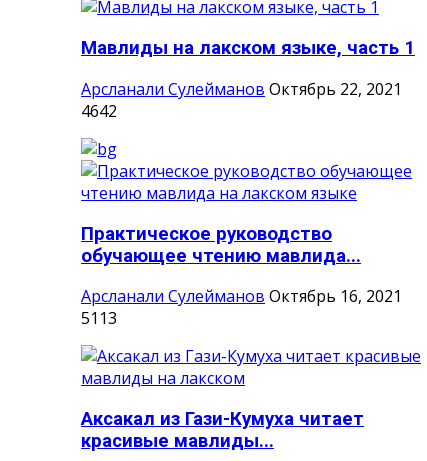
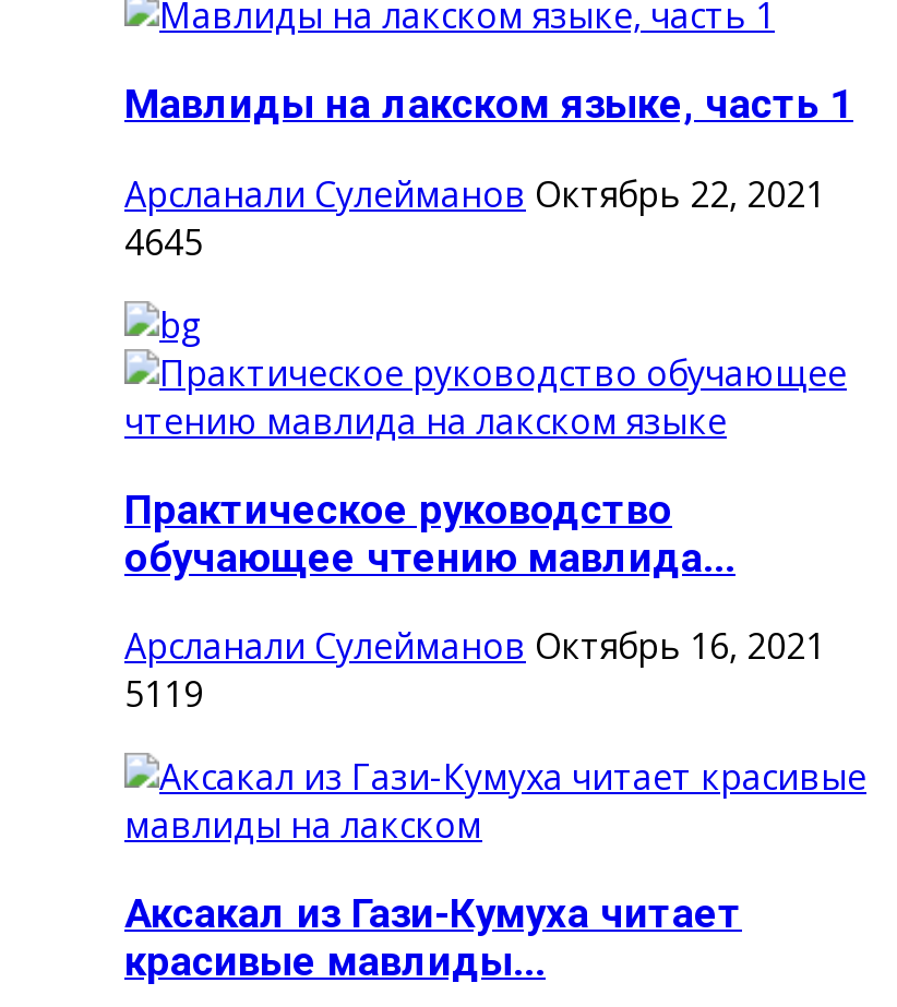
- 4642
+ 4645

- 5113
+ 5119
